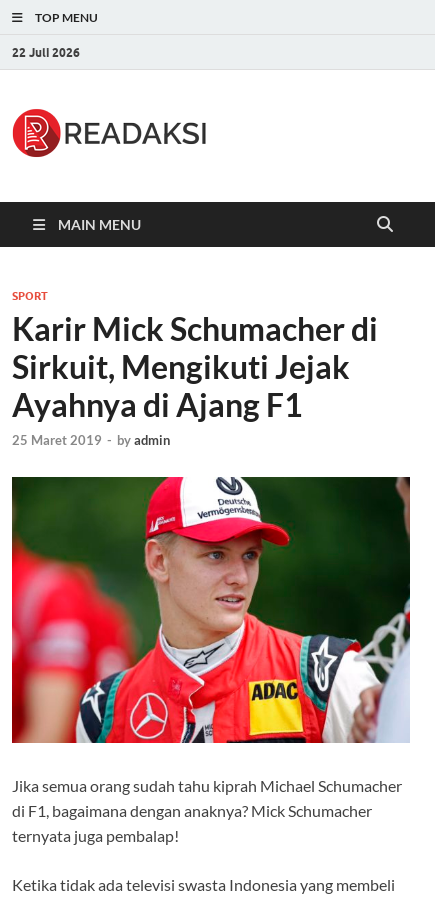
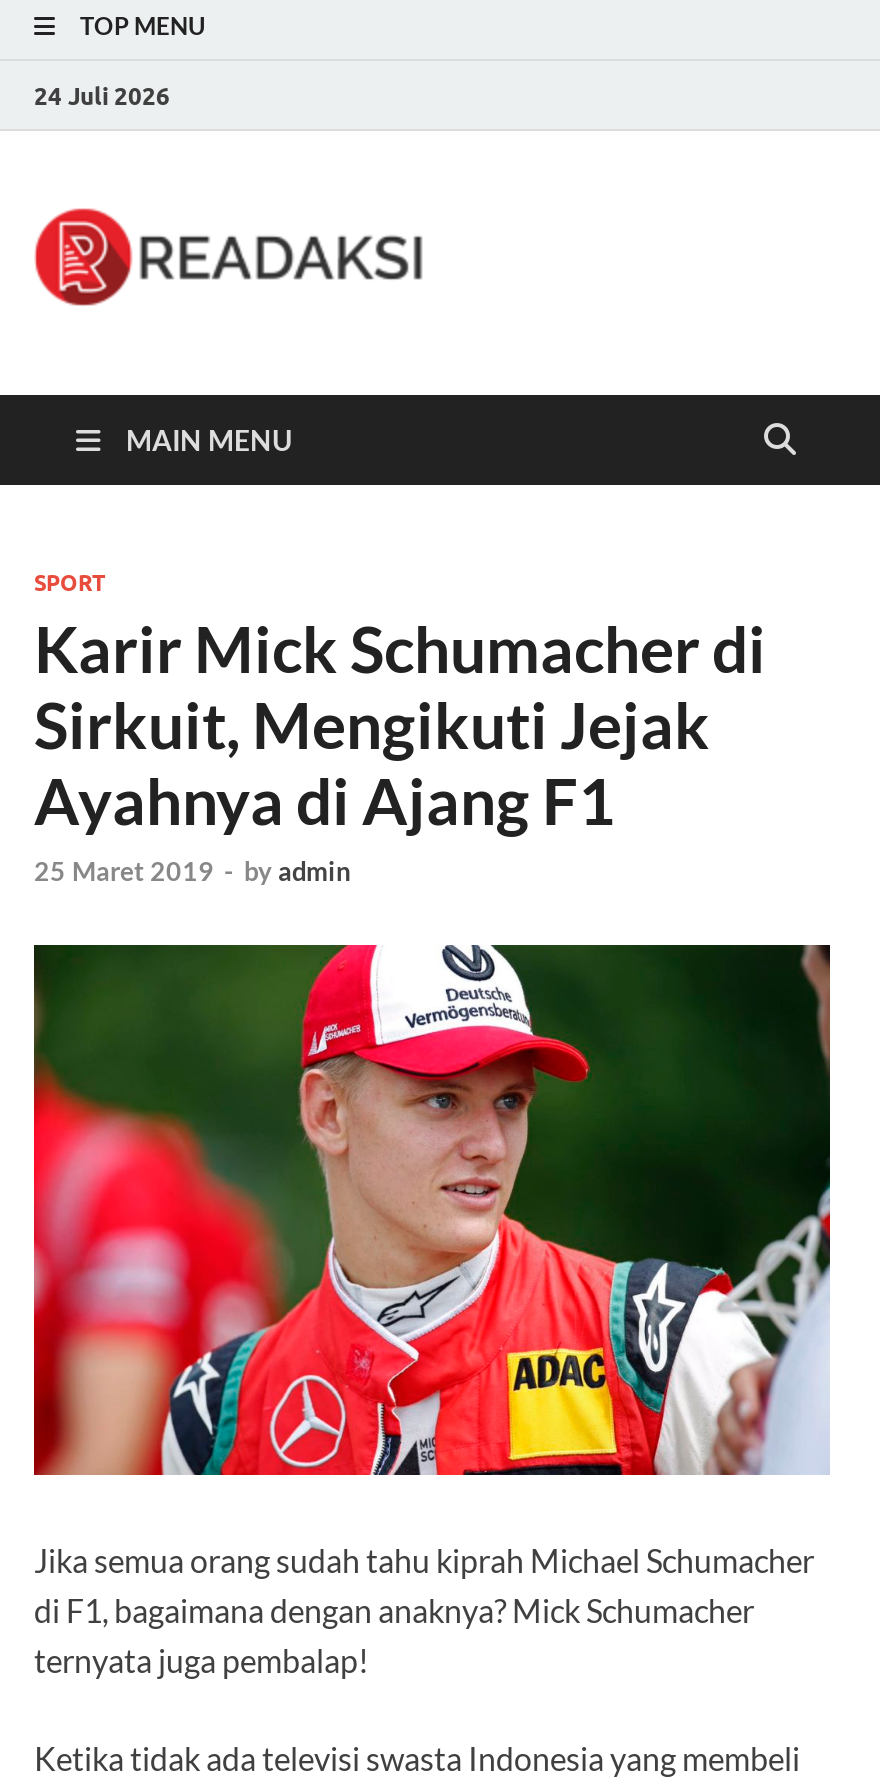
- 22 Juli 2026
+ 24 Juli 2026
